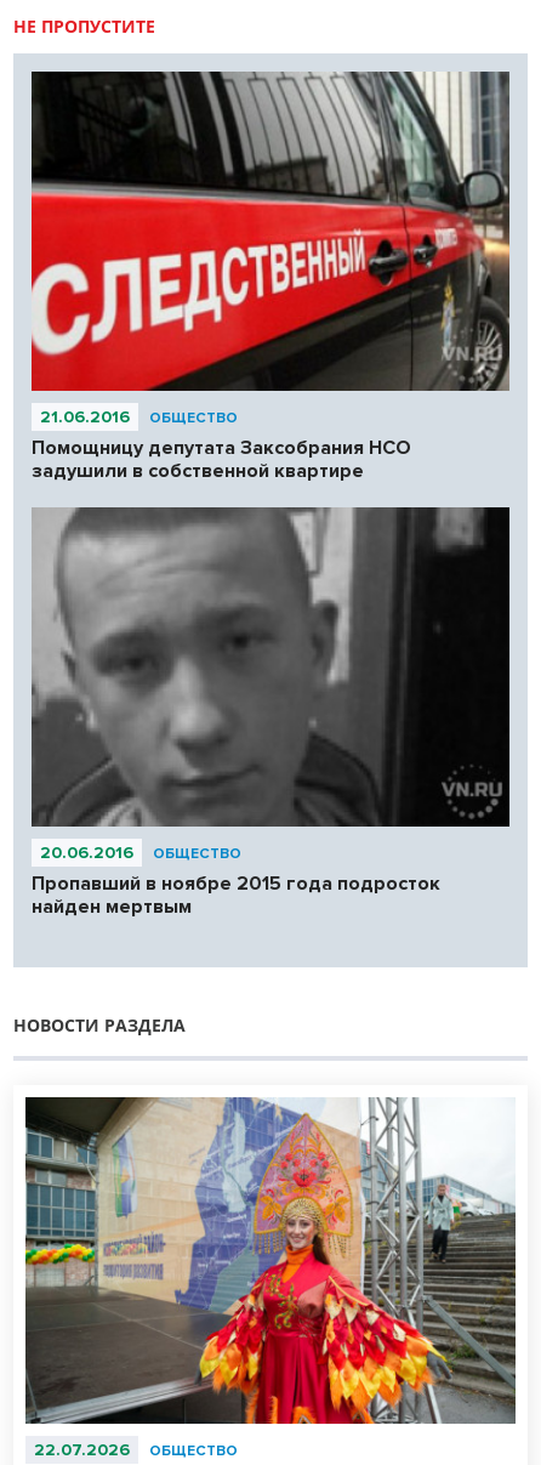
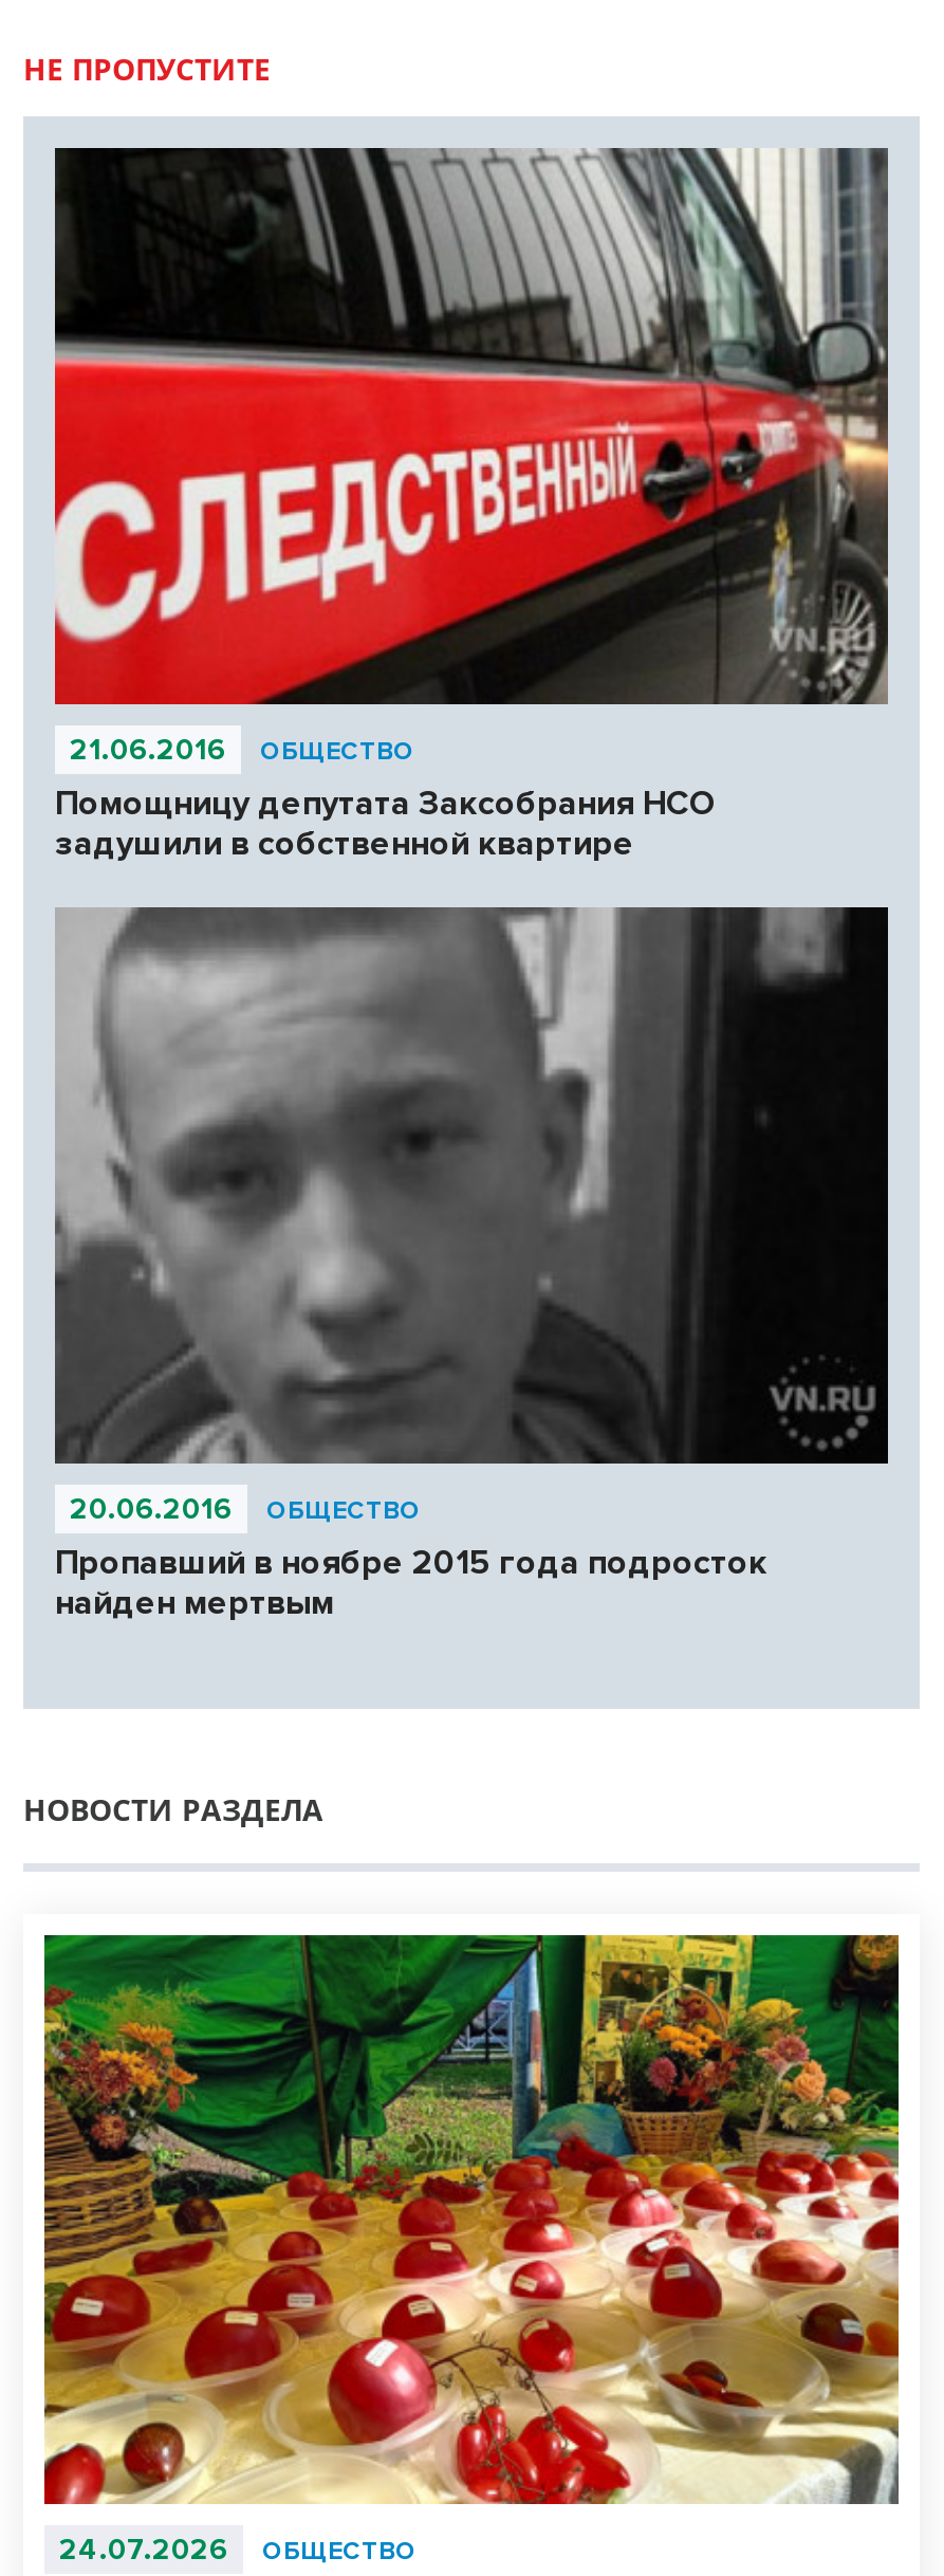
- [image]
- 22.07.2026 ОБЩЕСТВО
+ [image]
+ 24.07.2026 ОБЩЕСТВО
